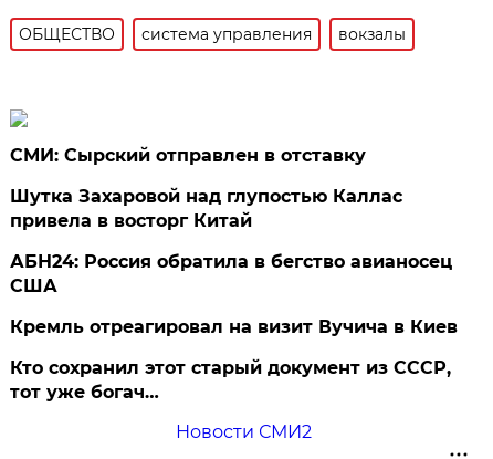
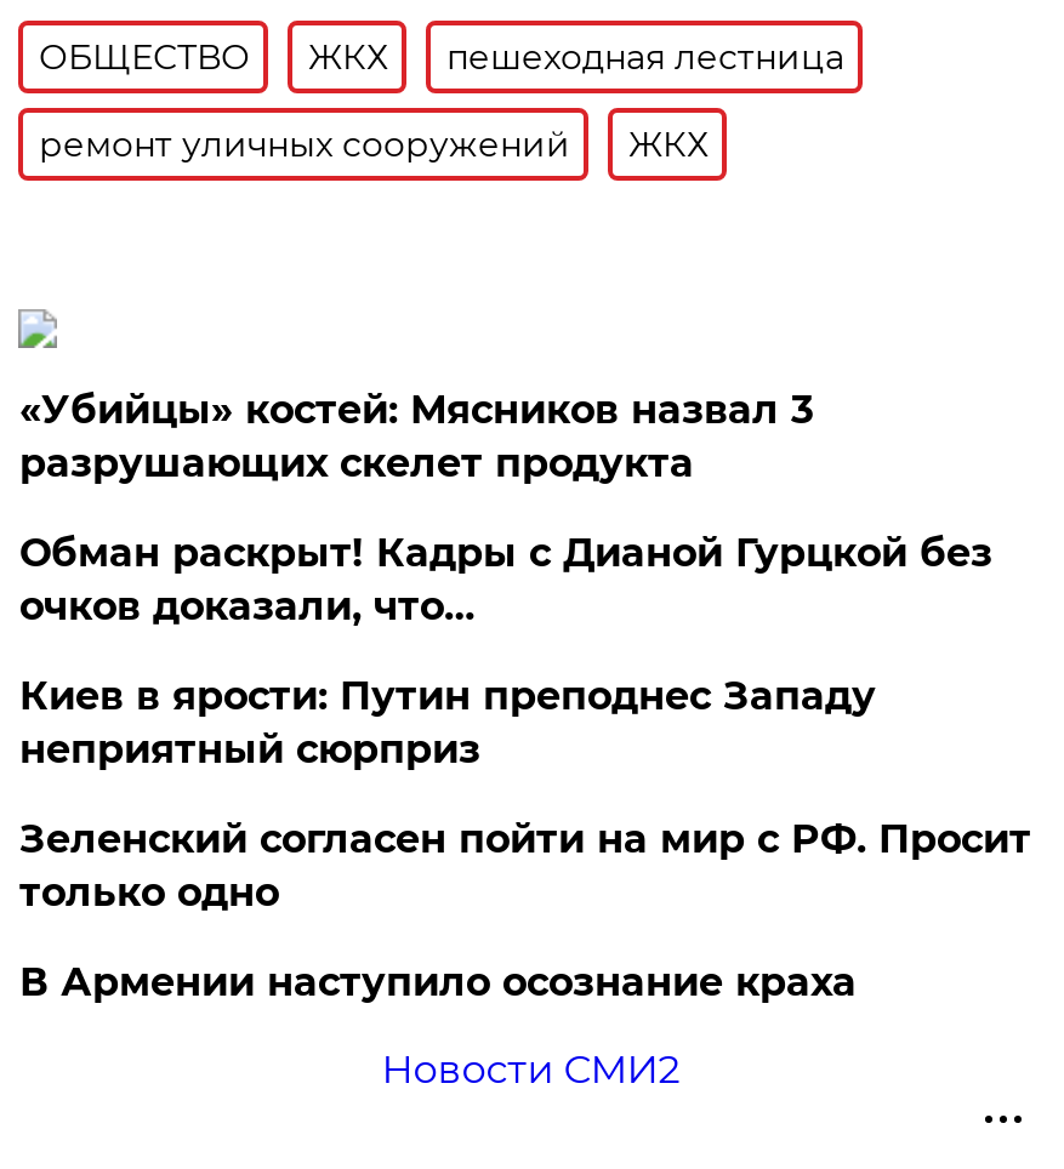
- система управления
- вокзалы
+ ЖКХ
+ пешеходная лестница
+ ремонт уличных сооружений
+ ЖКХ

- СМИ: Сырский отправлен в отставку
- Шутка Захаровой над глупостью Каллас
- привела в восторг Китай
- АБН24: Россия обратила в бегство авианосец
- США
- Кремль отреагировал на визит Вучича в Киев
- Кто сохранил этот старый документ из СССР,
- тот уже богач…
+ «Убийцы» костей: Мясников назвал 3
+ разрушающих скелет продукта
+ Обман раскрыт! Кадры с Дианой Гурцкой без
+ очков доказали, что…
+ Киев в ярости: Путин преподнес Западу
+ неприятный сюрприз
+ Зеленский согласен пойти на мир с РФ. Просит
+ только одно
+ В Армении наступило осознание краха
